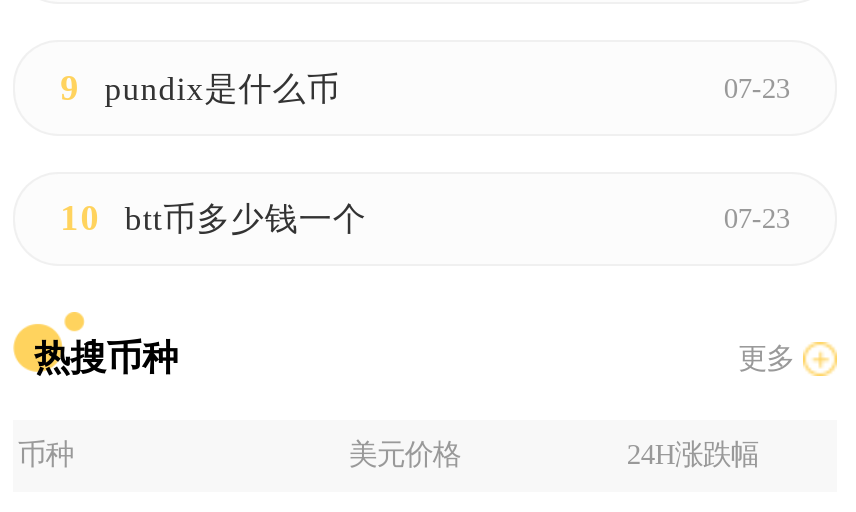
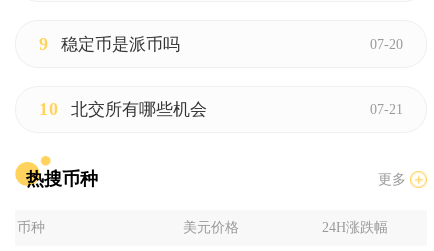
- pundix是什么币
- 07-23
+ 稳定币是派币吗
+ 07-20

- btt币多少钱一个
- 07-23
+ 北交所有哪些机会
+ 07-21
